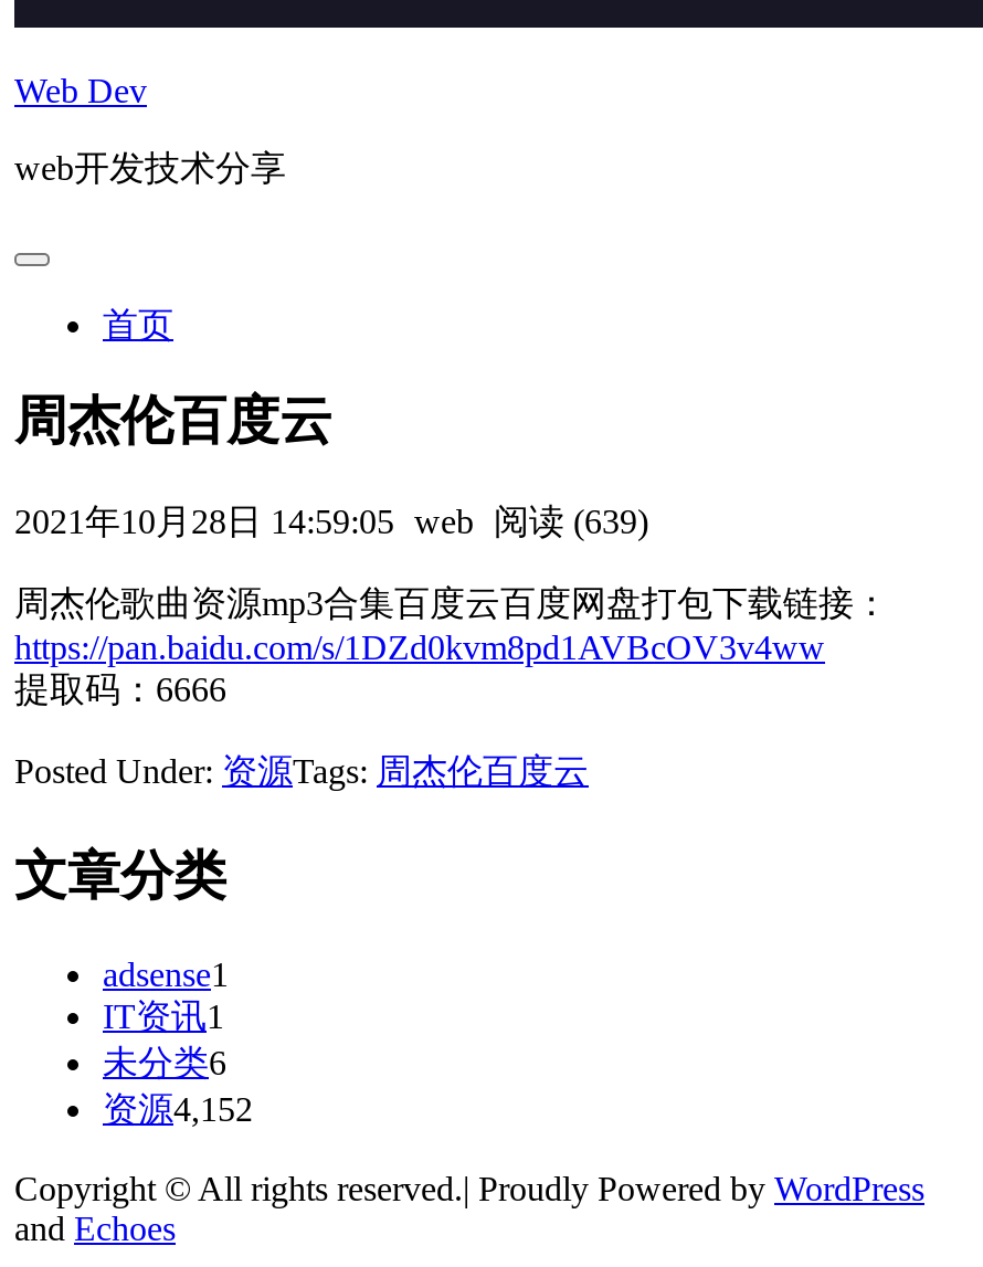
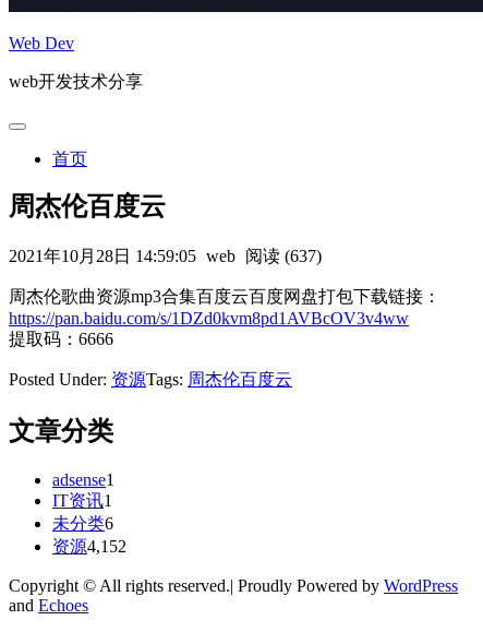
- 2021年10月28日 14:59:05 web 阅读 (639)
+ 2021年10月28日 14:59:05 web 阅读 (637)
